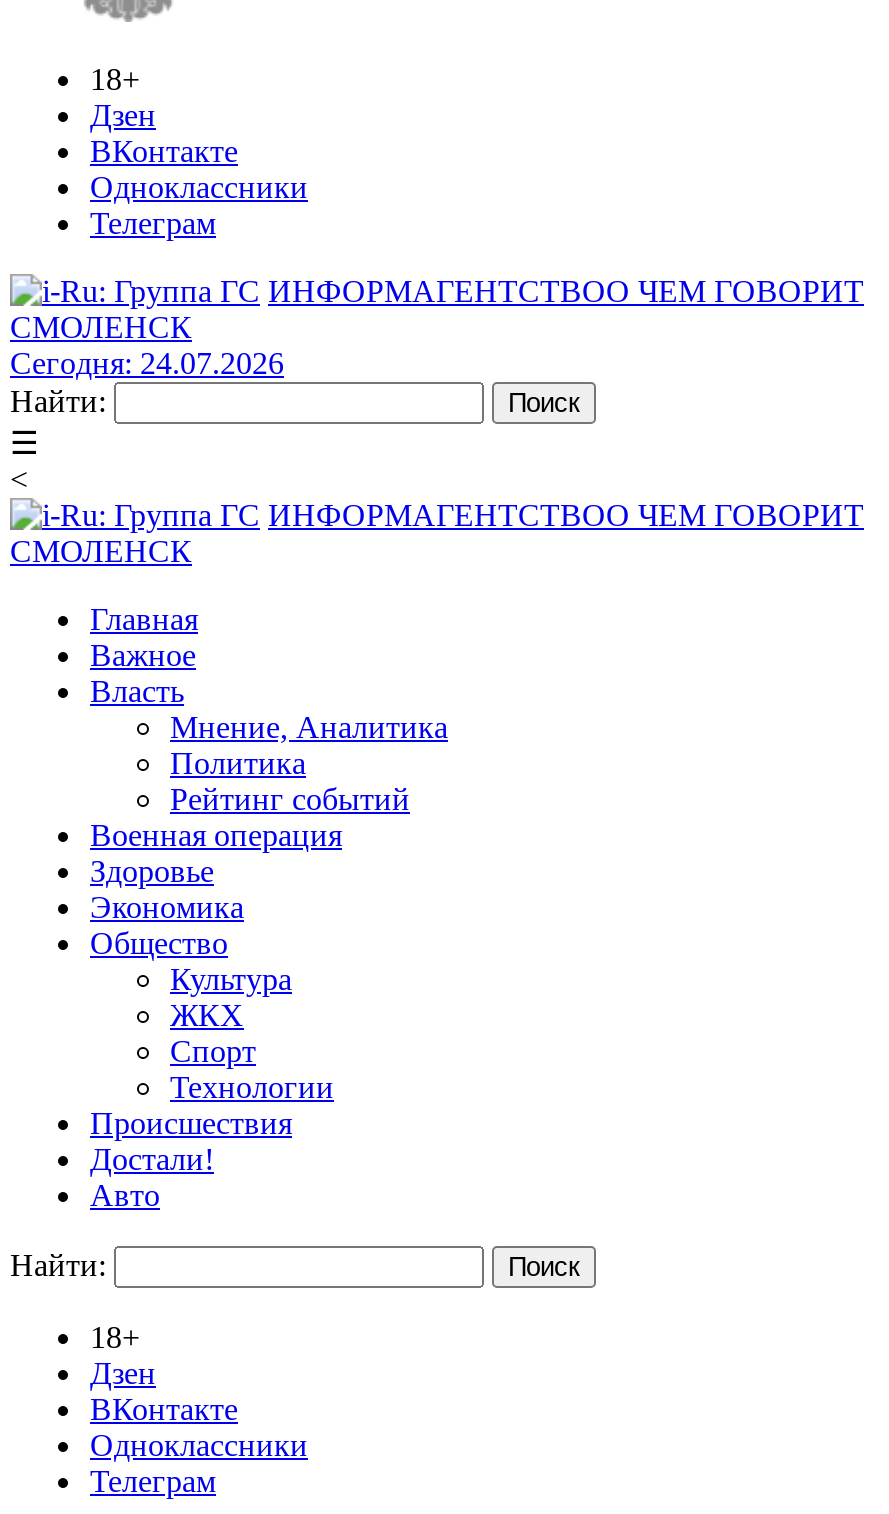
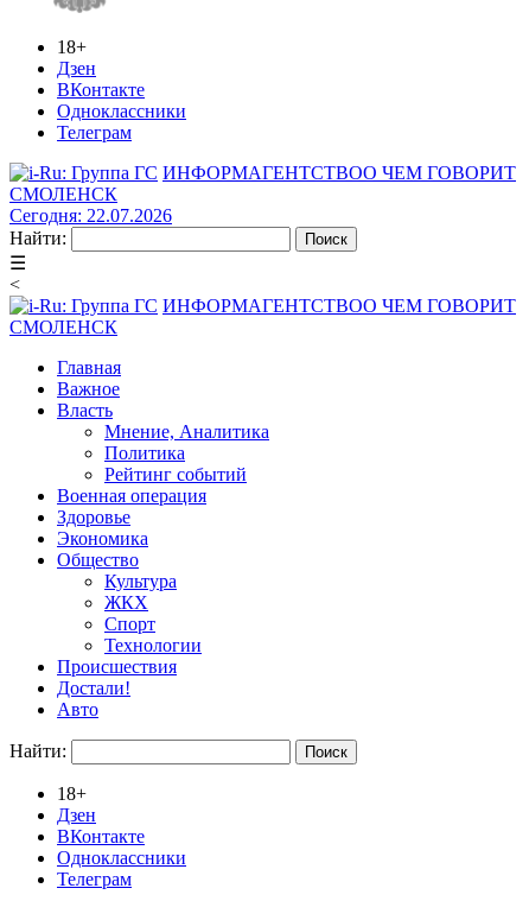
- Сегодня: 24.07.2026
+ Сегодня: 22.07.2026
